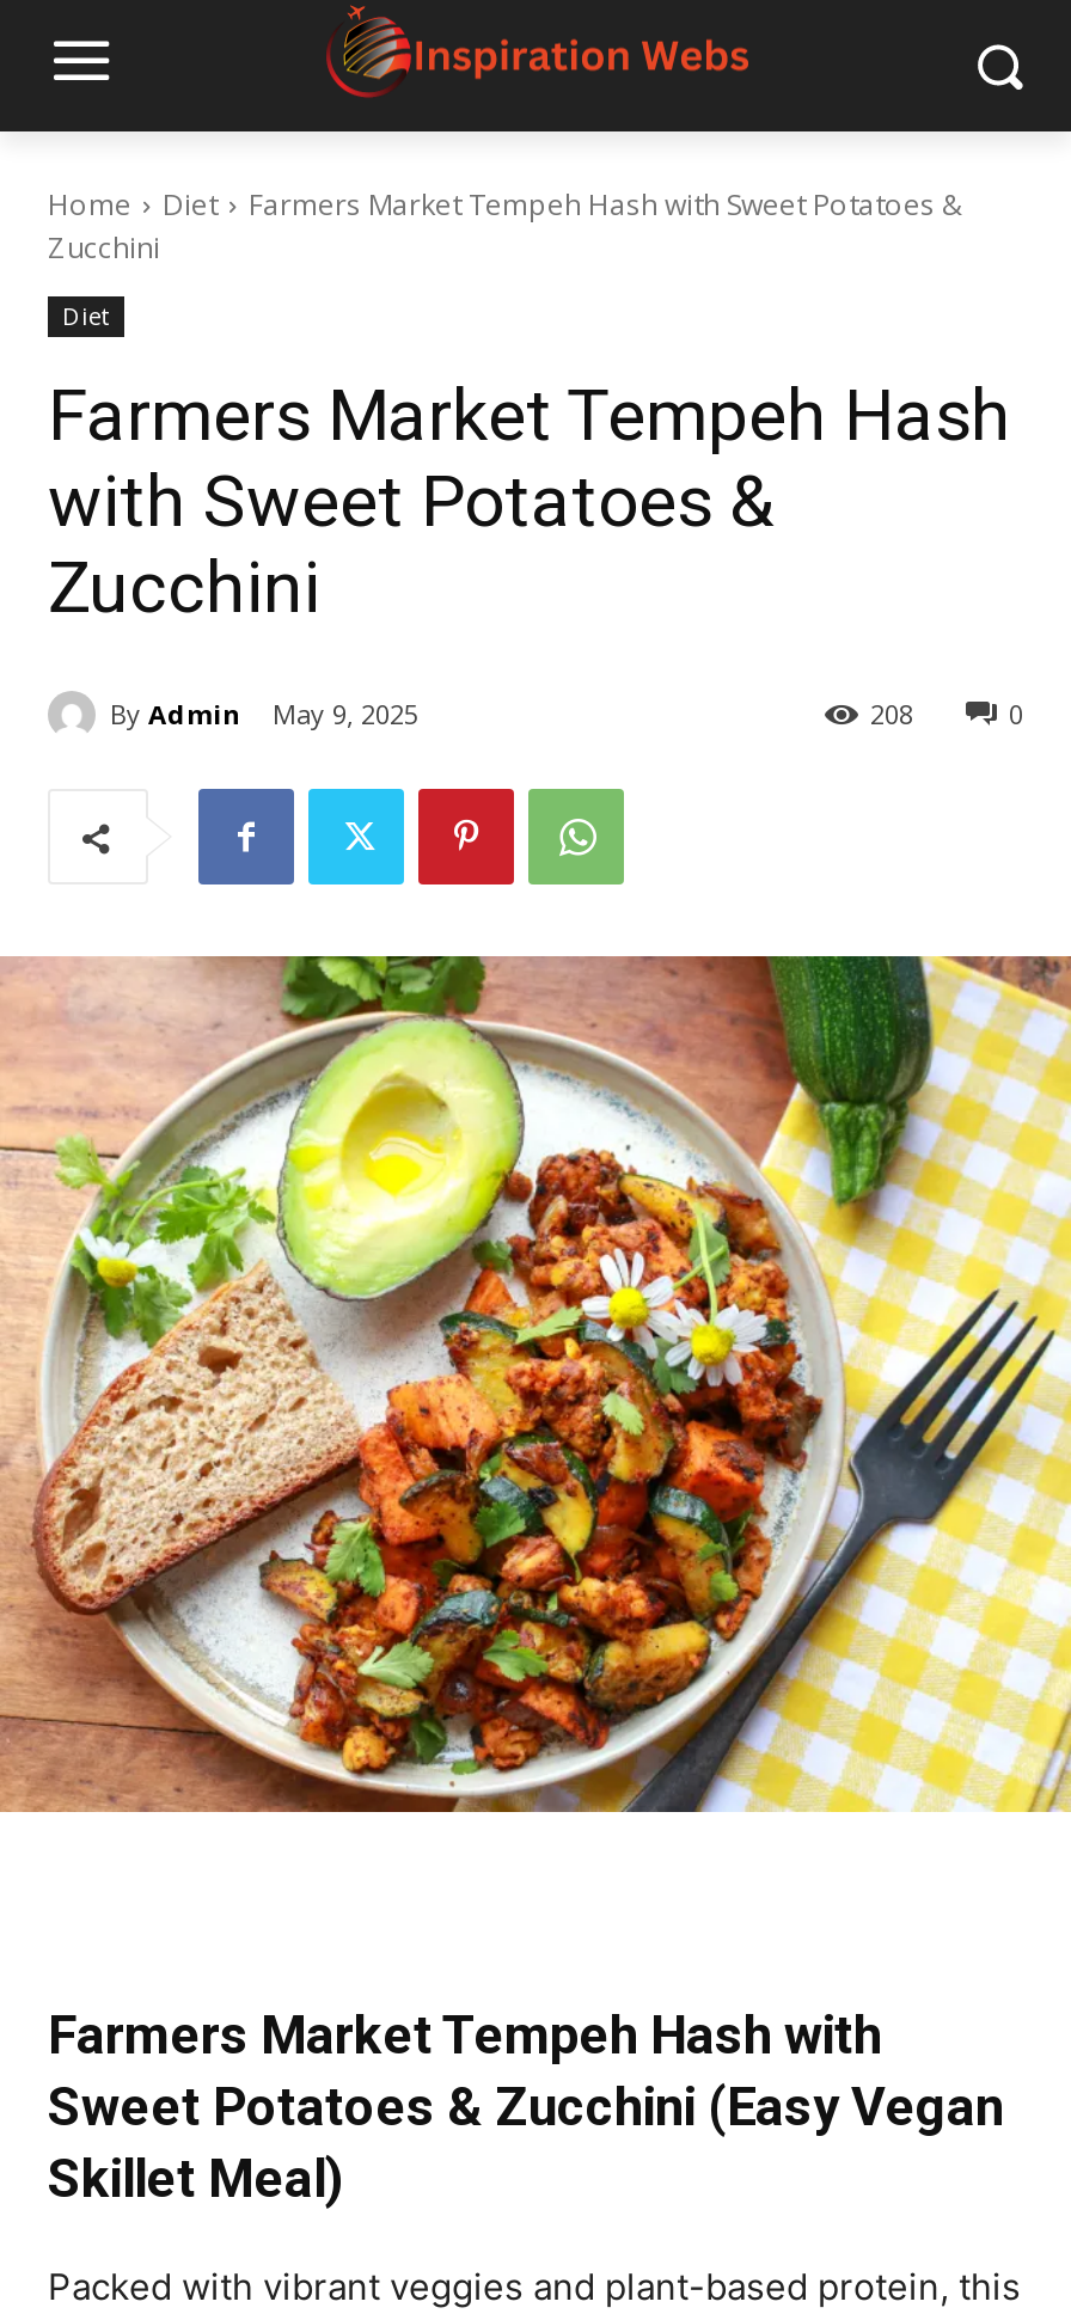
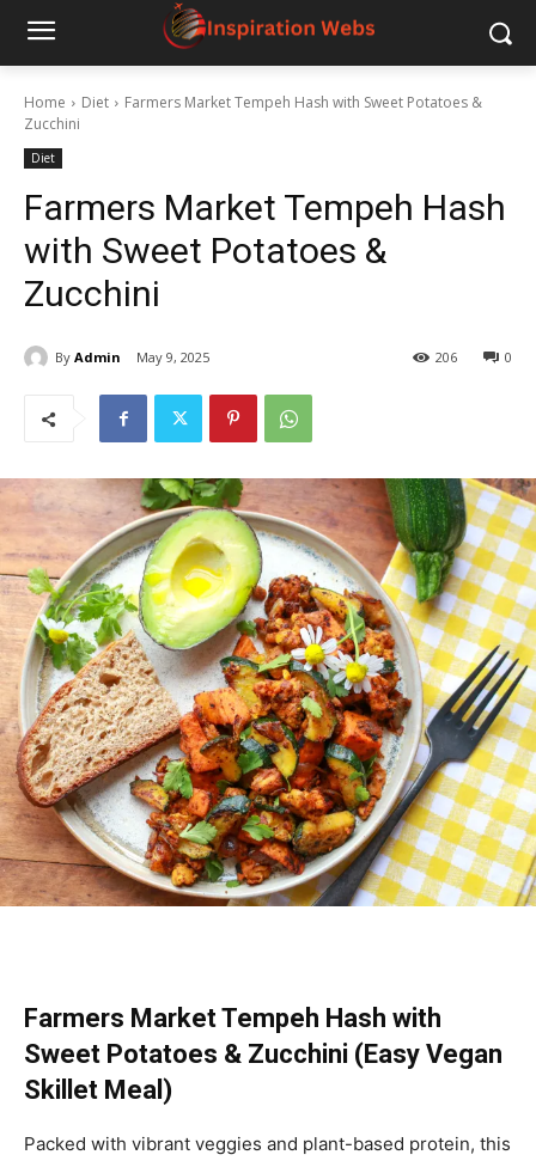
- 208
+ 206
